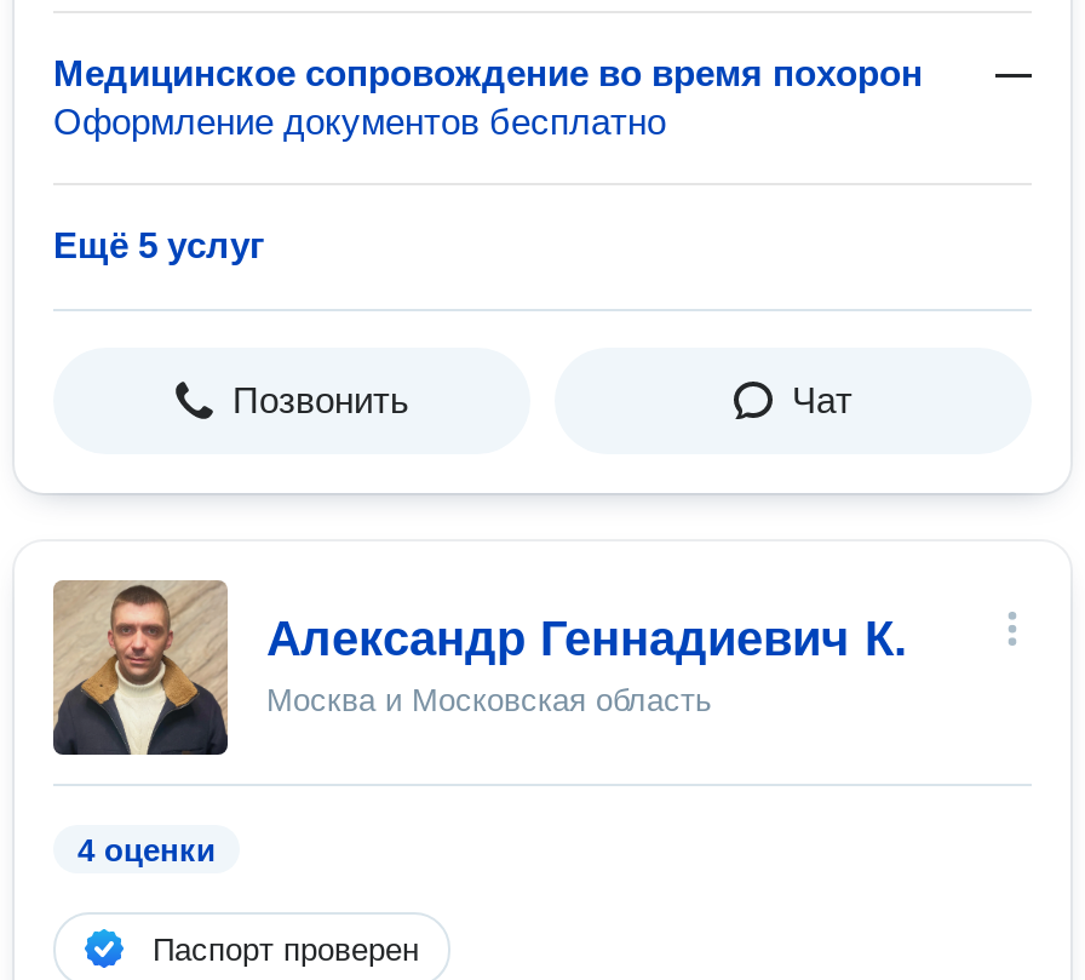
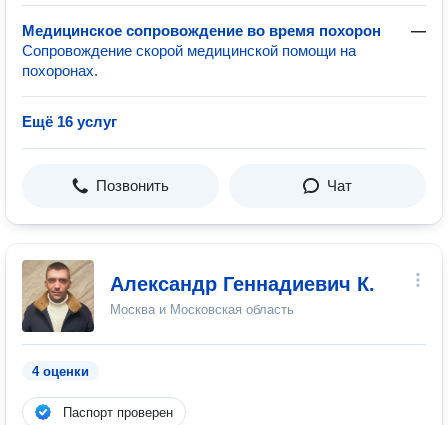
- Оформление документов бесплатно
+ Сопровождение скорой медицинской помощи на
+ похоронах.

- Ещё 5 услуг
+ Ещё 16 услуг
